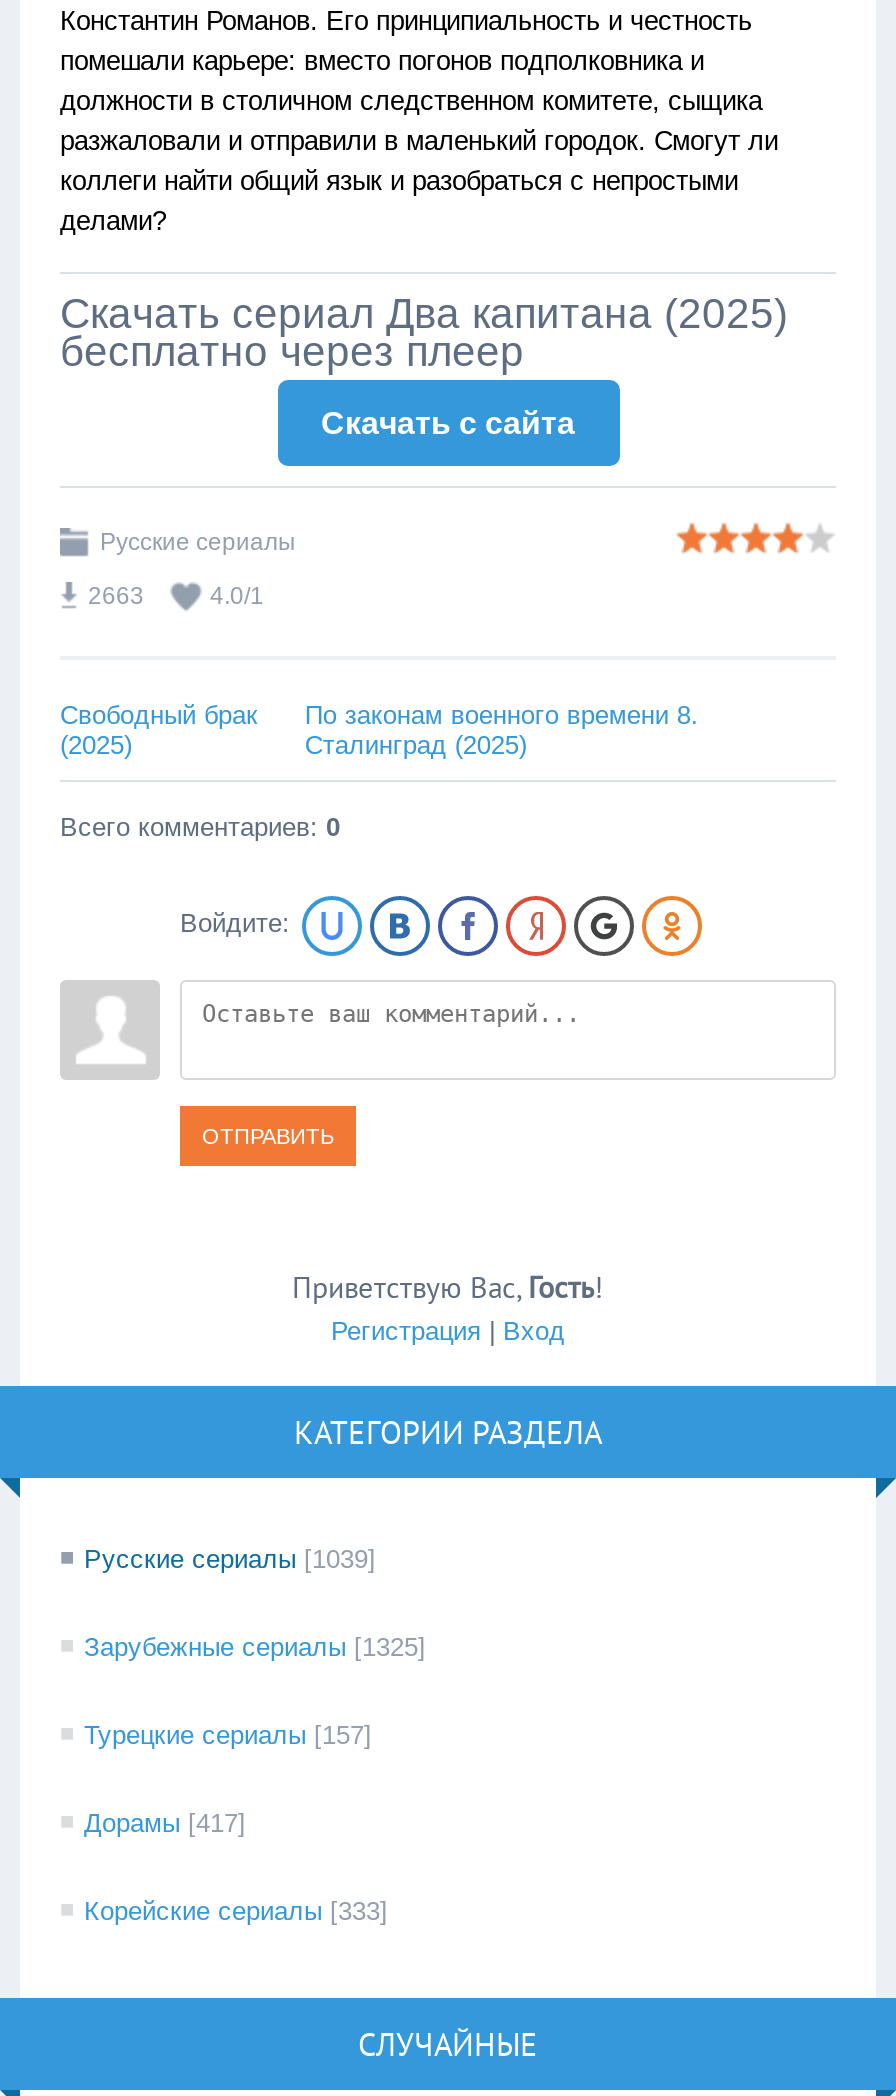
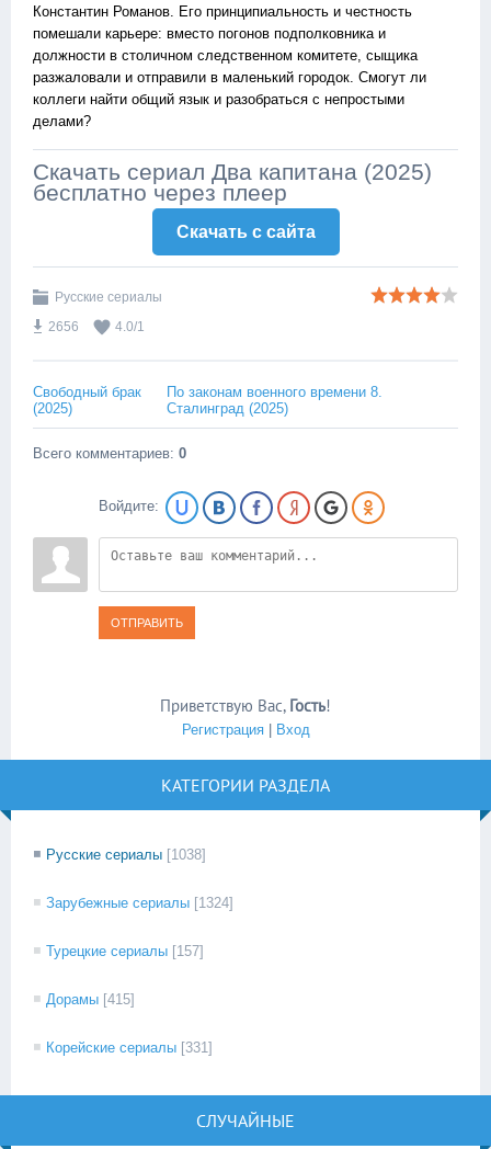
- 2663
+ 2656

- Русские сериалы [1039]
+ Русские сериалы [1038]

- Зарубежные сериалы [1325]
+ Зарубежные сериалы [1324]

- Дорамы [417]
+ Дорамы [415]

- Корейские сериалы [333]
+ Корейские сериалы [331]
